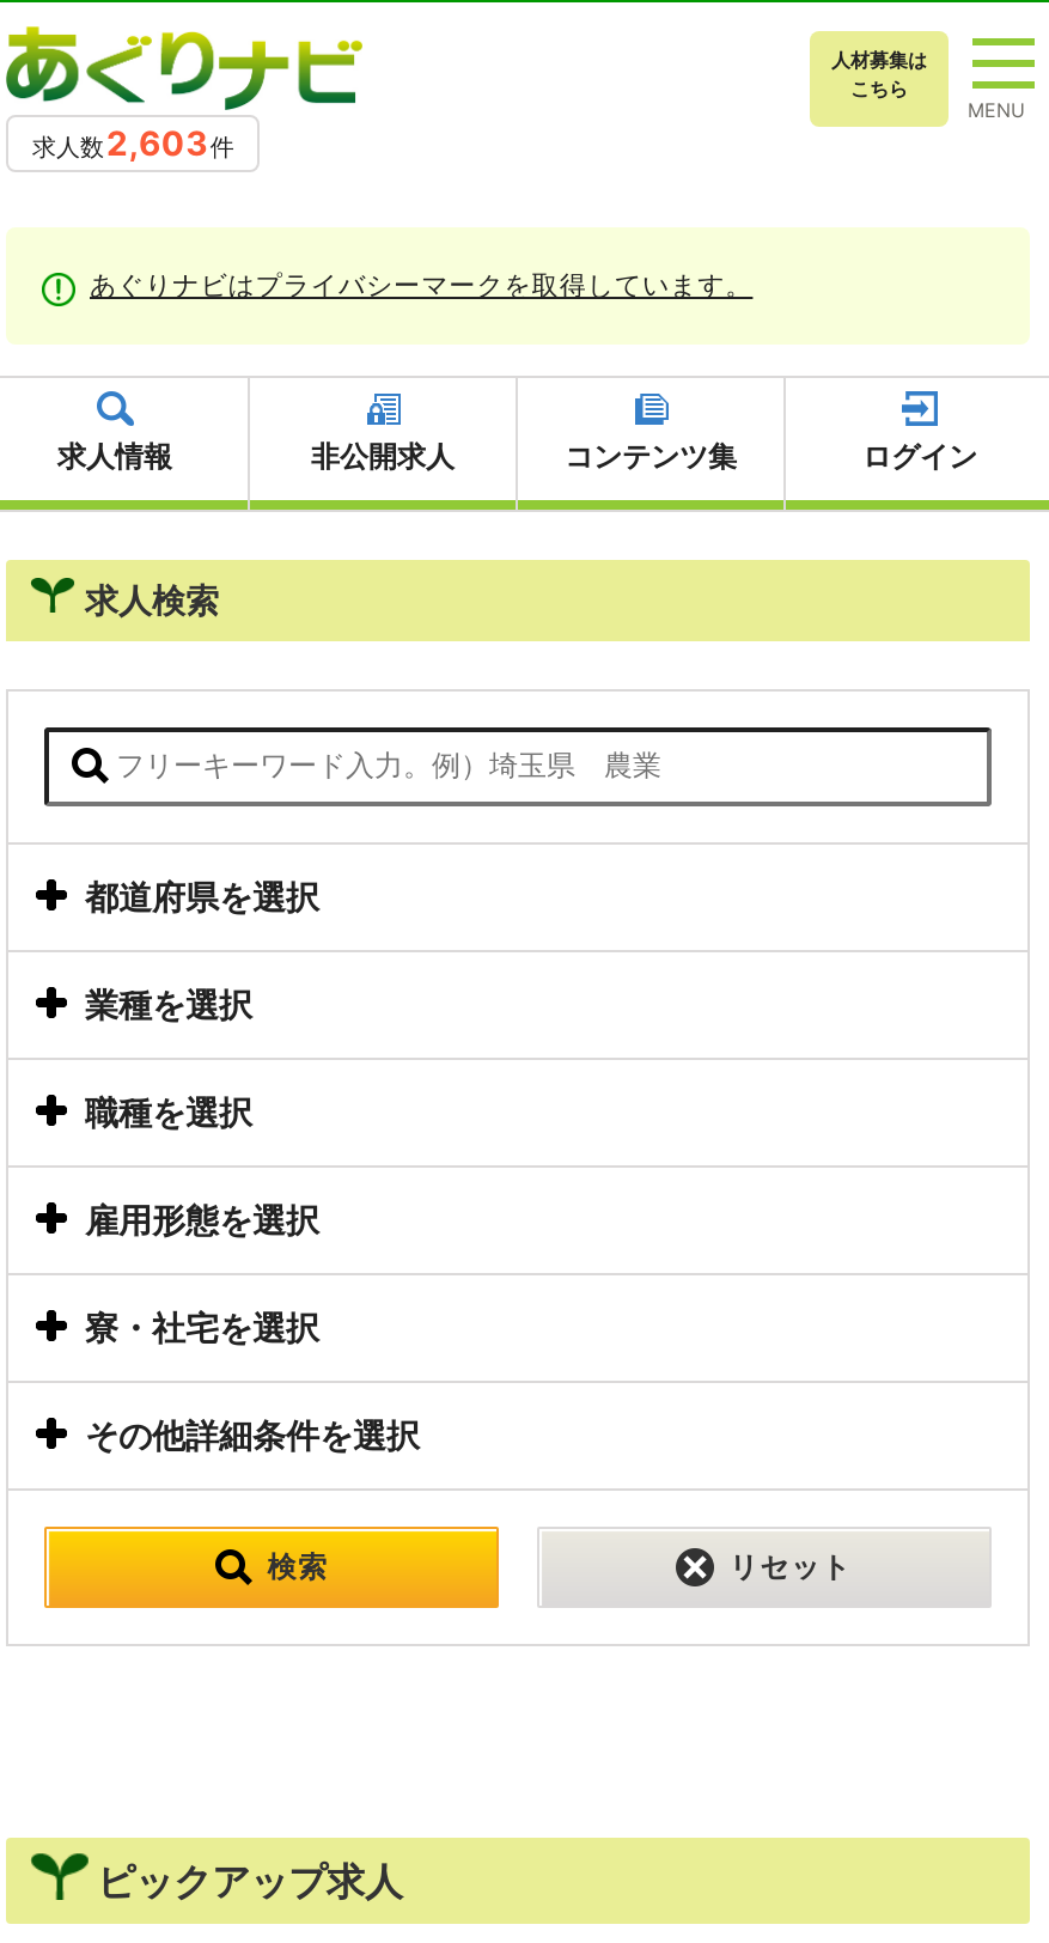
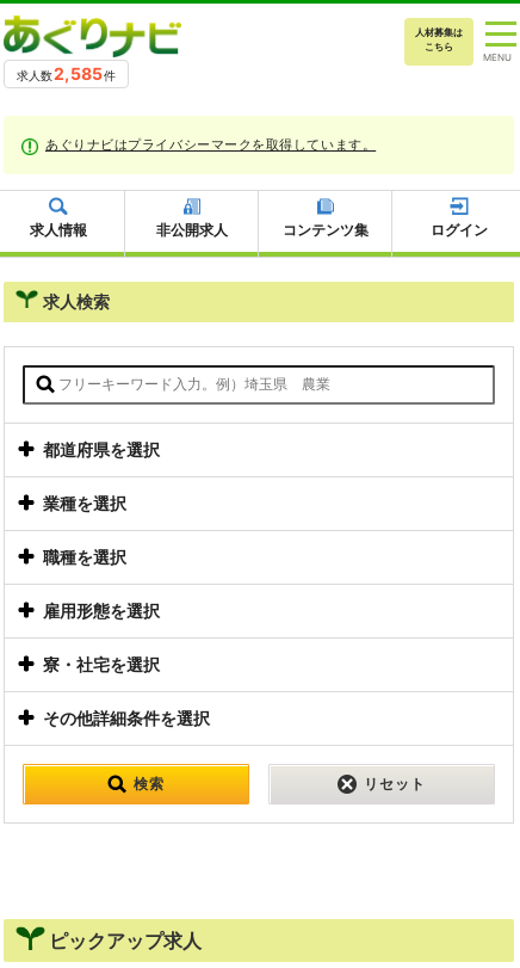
- 求人数2,603件
+ 求人数2,585件
